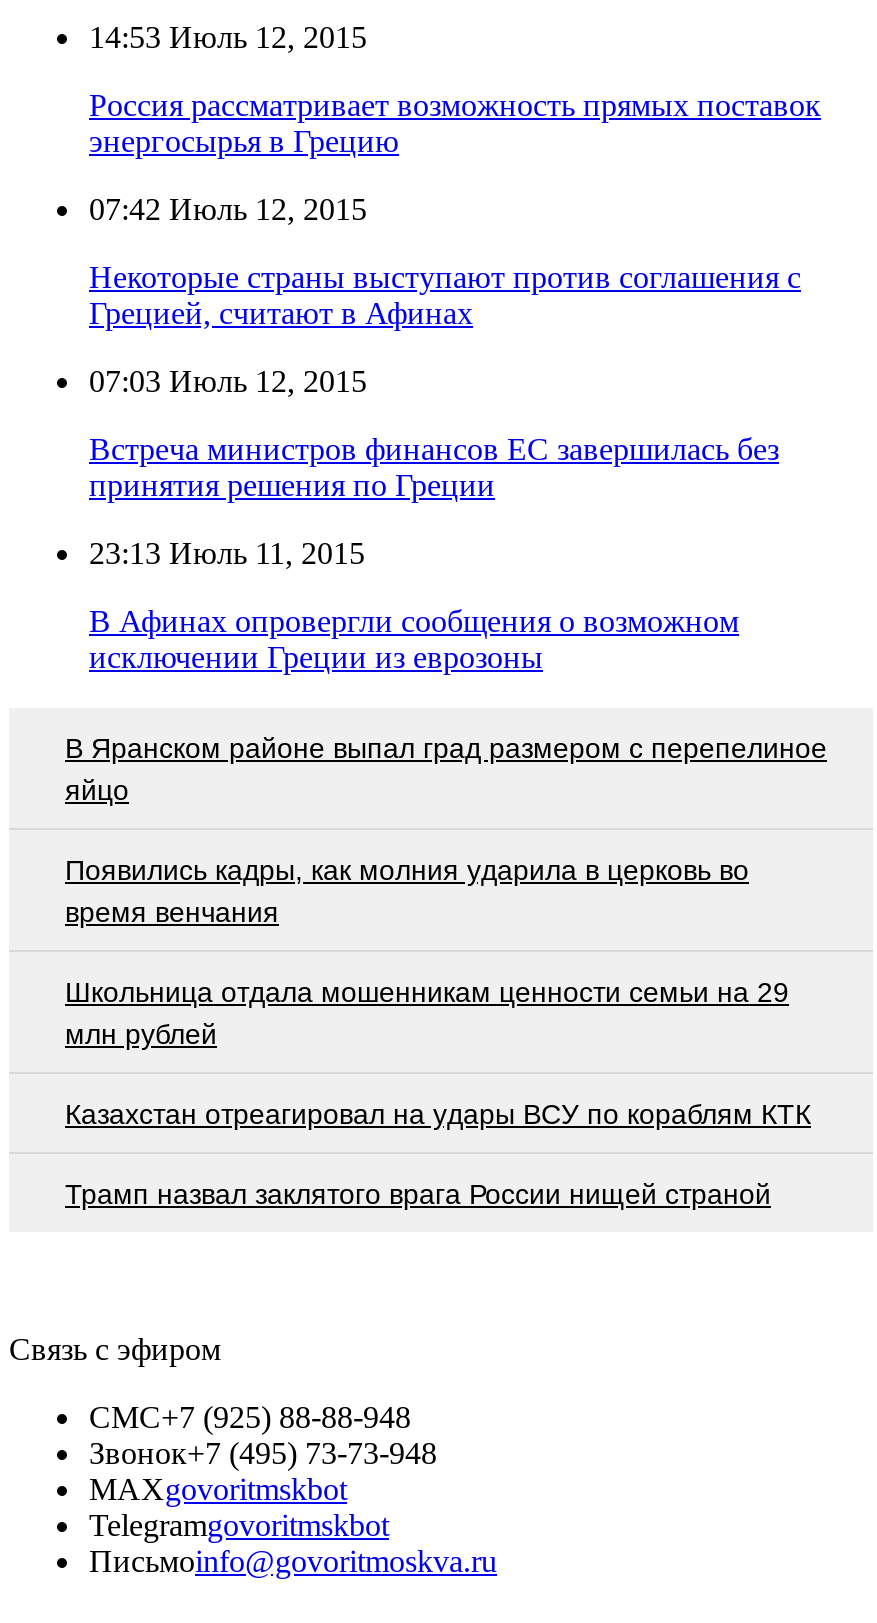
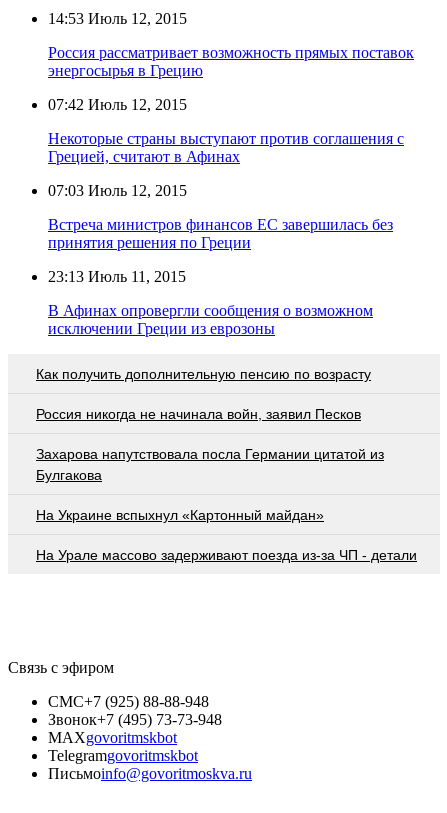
- В Яранском районе выпал град размером с перепелиное
- яйцо
+ Как получить дополнительную пенсию по возрасту

- Появились кадры, как молния ударила в церковь во
- время венчания
+ Россия никогда не начинала войн, заявил Песков

- Школьница отдала мошенникам ценности семьи на 29
- млн рублей
+ Захарова напутствовала посла Германии цитатой из
+ Булгакова

- Казахстан отреагировал на удары ВСУ по кораблям КТК
+ На Украине вспыхнул «Картонный майдан»

- Трамп назвал заклятого врага России нищей страной
+ На Урале массово задерживают поезда из-за ЧП - детали
